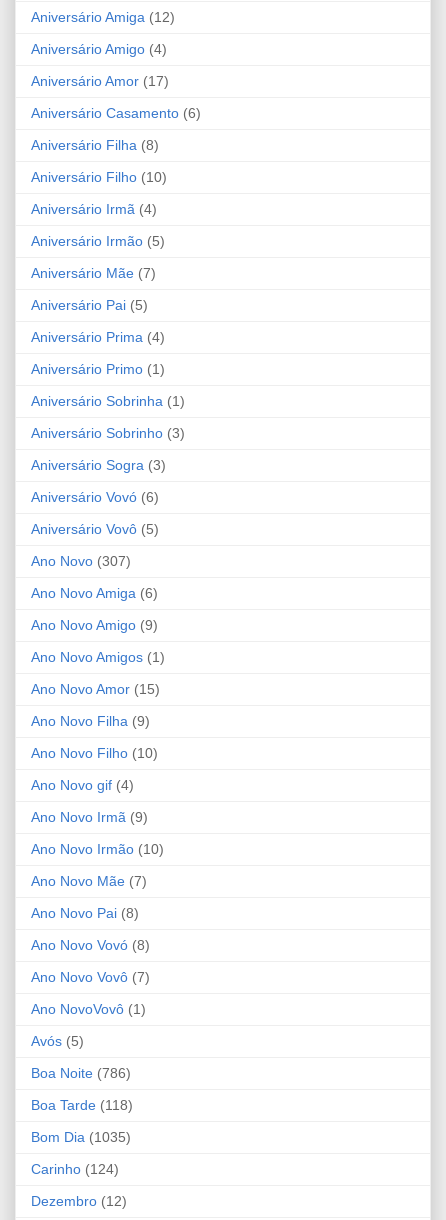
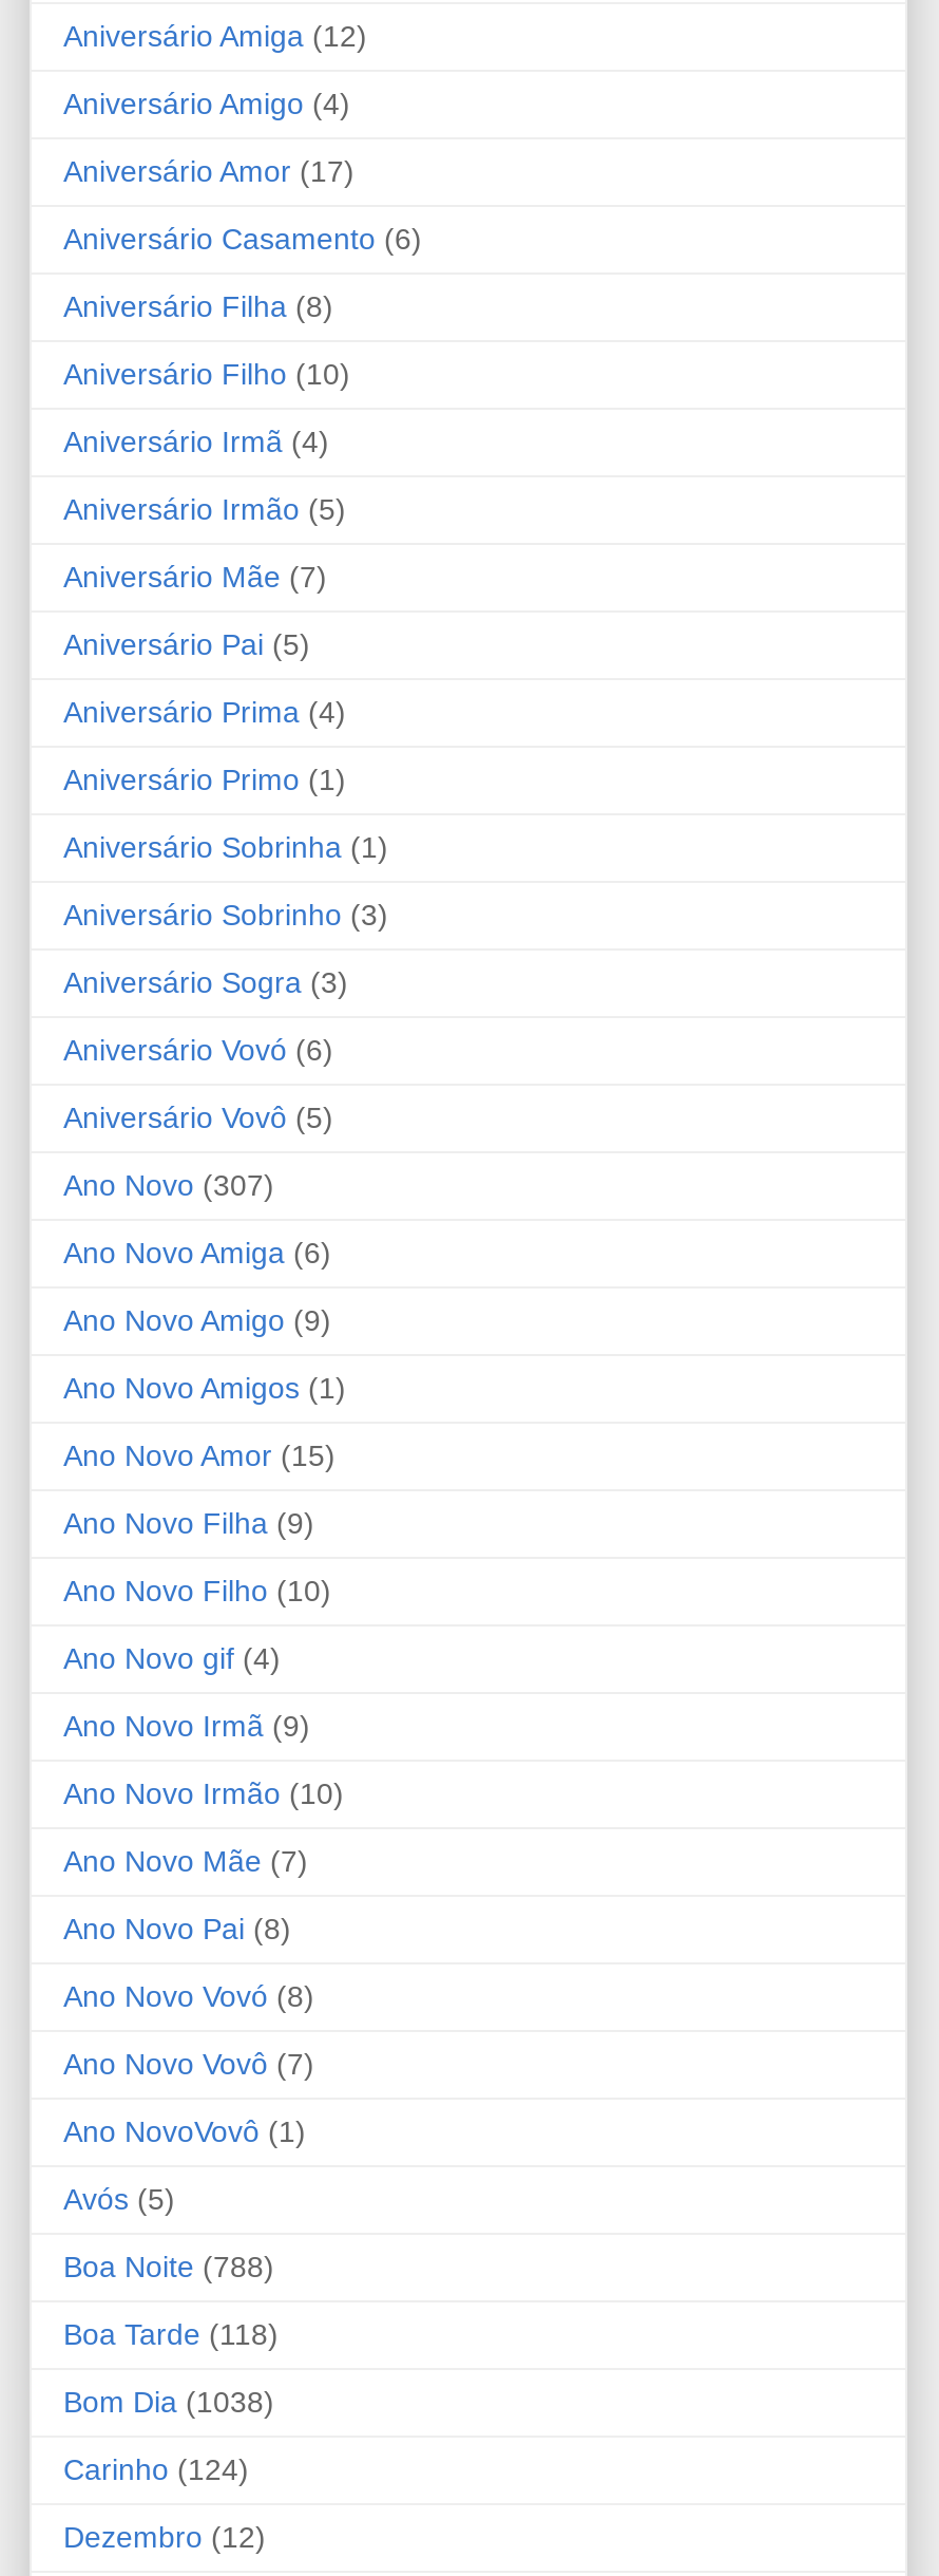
- Boa Noite (786)
+ Boa Noite (788)

- Bom Dia (1035)
+ Bom Dia (1038)
